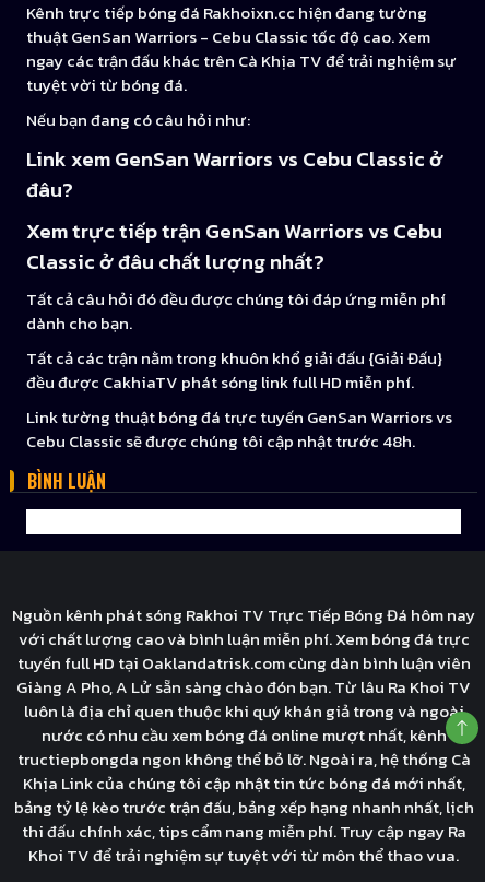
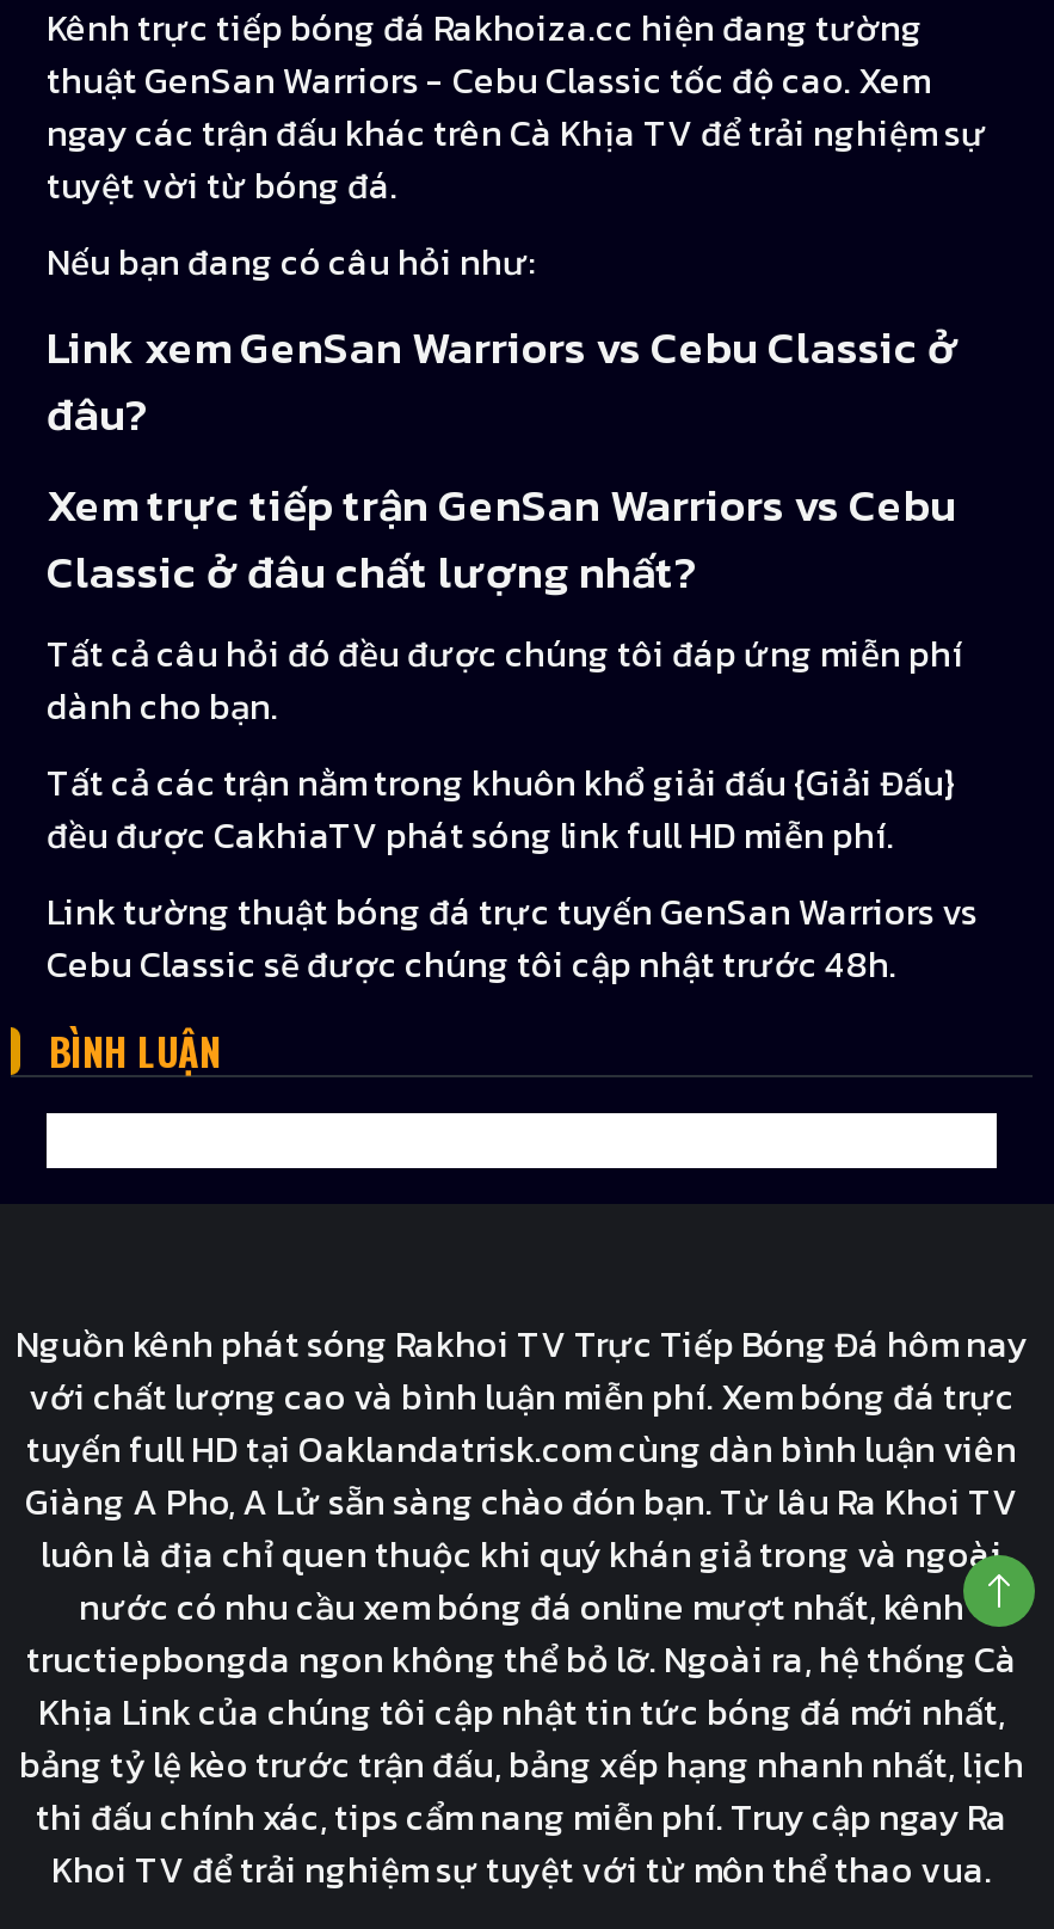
- Kênh trực tiếp bóng đá Rakhoixn.cc hiện đang tường
+ Kênh trực tiếp bóng đá Rakhoiza.cc hiện đang tường
